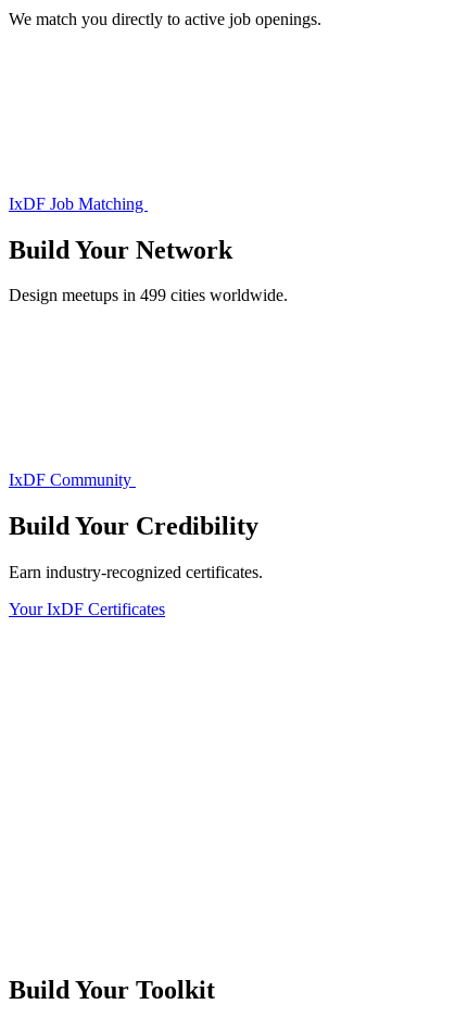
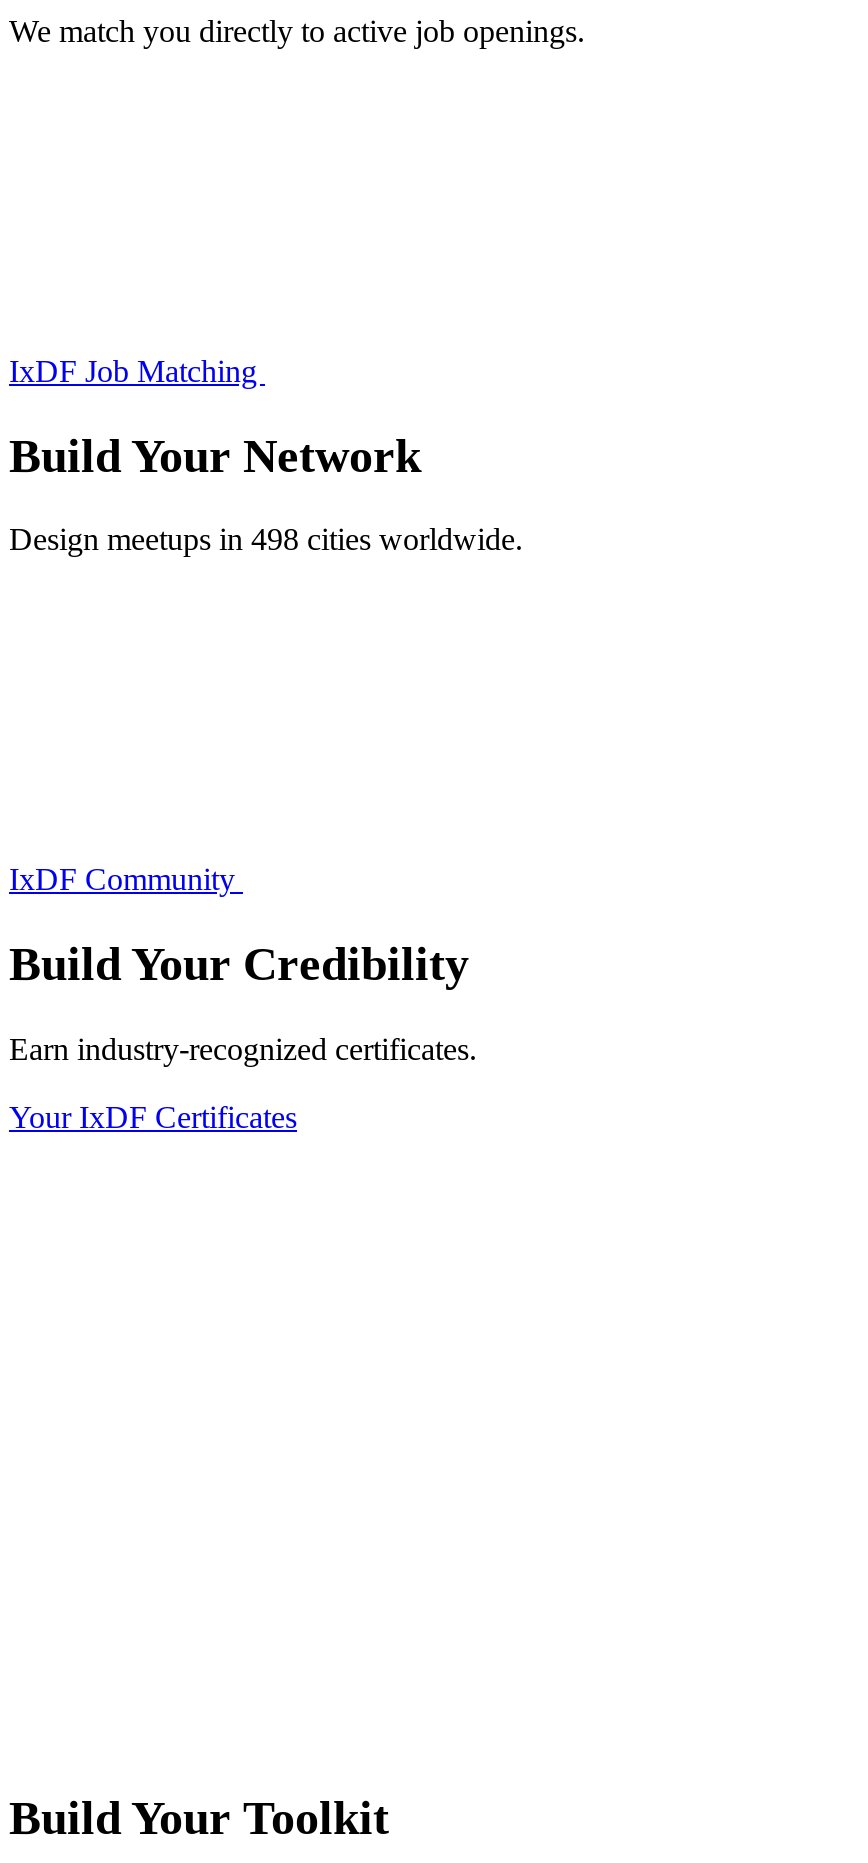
- Design meetups in 499 cities worldwide.
+ Design meetups in 498 cities worldwide.
